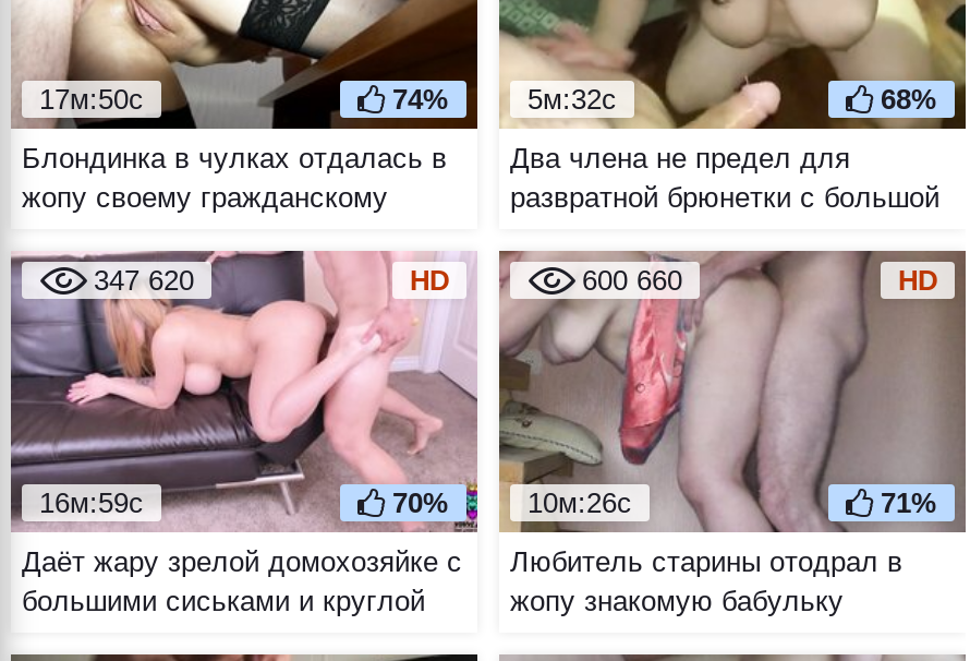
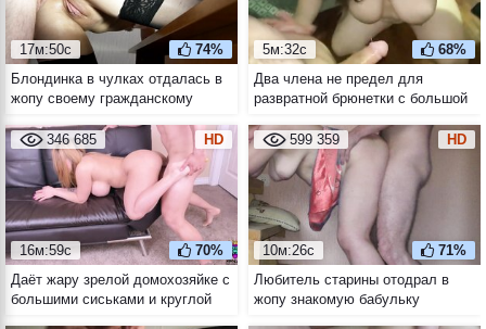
- 347 620
+ 346 685

- 600 660
+ 599 359
